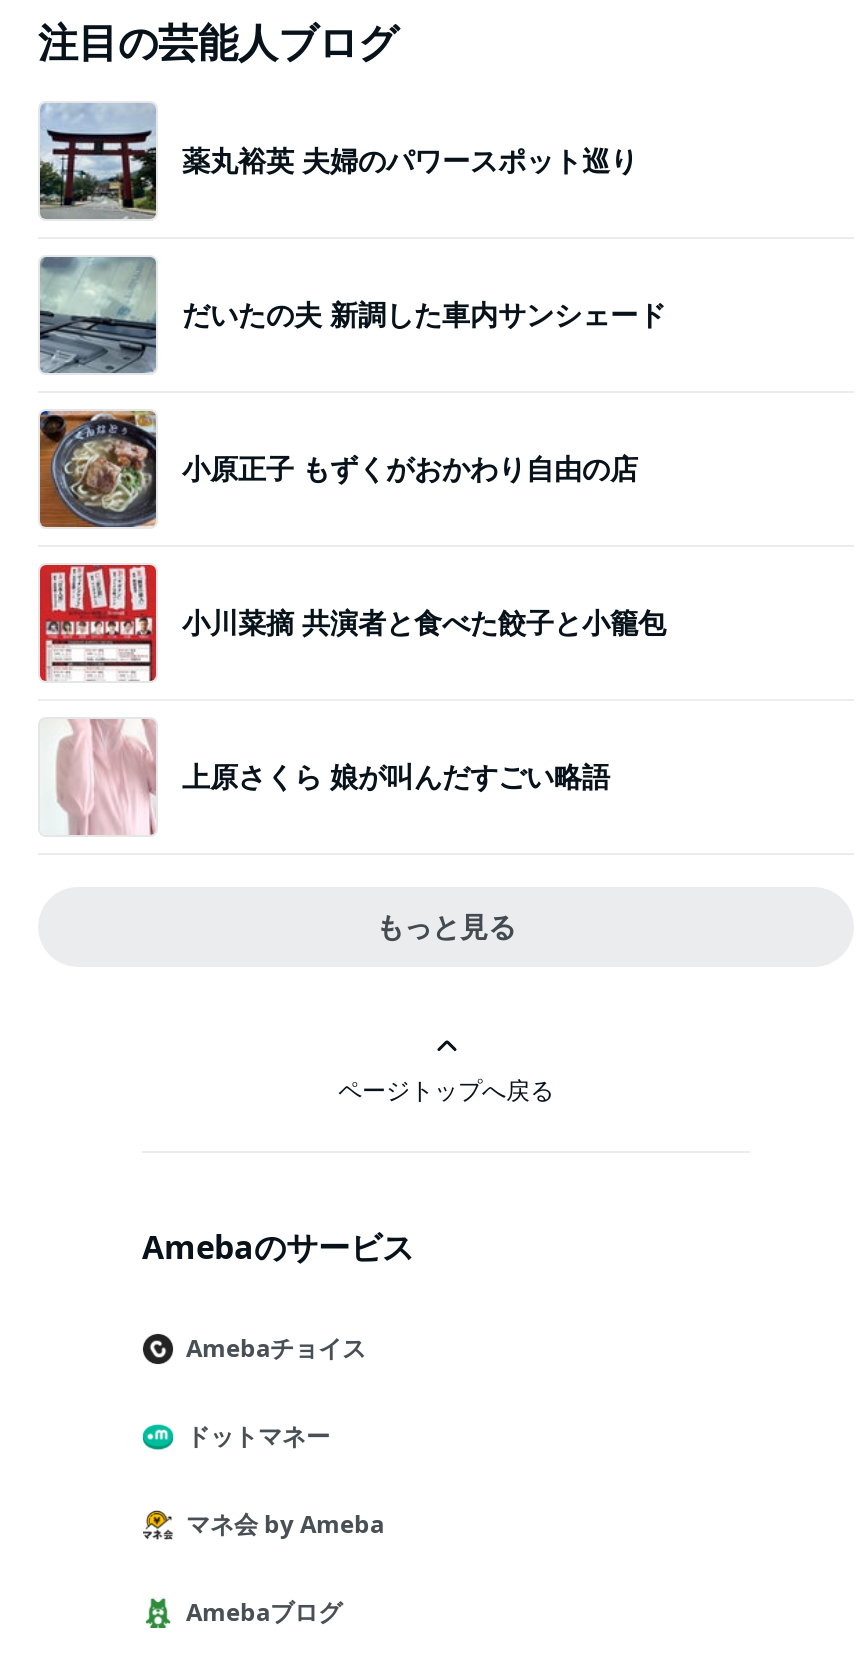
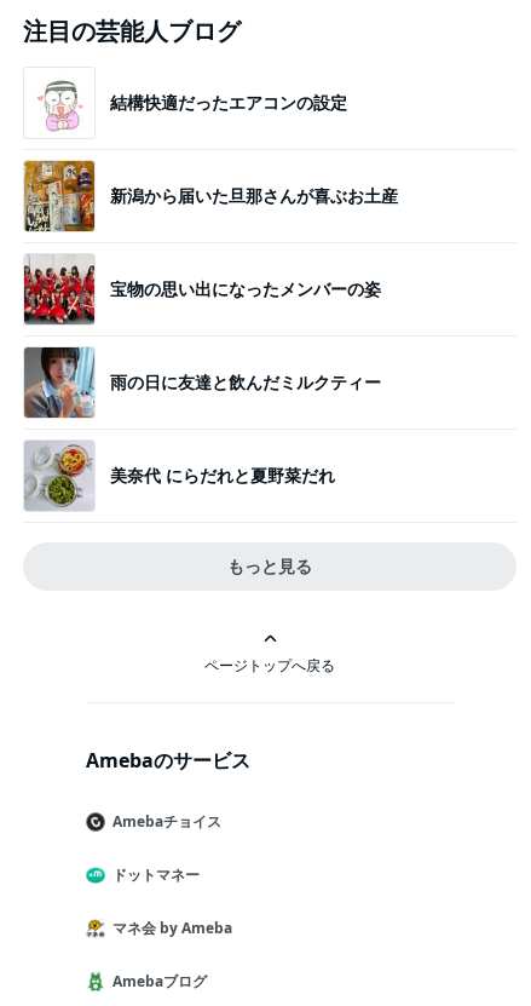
- [image]
- 薬丸裕英 夫婦のパワースポット巡り
+ [image]
+ 結構快適だったエアコンの設定

- [image]
- だいたの夫 新調した車内サンシェード
+ [image]
+ 新潟から届いた旦那さんが喜ぶお土産

- [image]
- 小原正子 もずくがおかわり自由の店
+ [image]
+ 宝物の思い出になったメンバーの姿

- [image]
- 小川菜摘 共演者と食べた餃子と小籠包
+ [image]
+ 雨の日に友達と飲んだミルクティー

- [image]
- 上原さくら 娘が叫んだすごい略語
+ [image]
+ 美奈代 にらだれと夏野菜だれ
